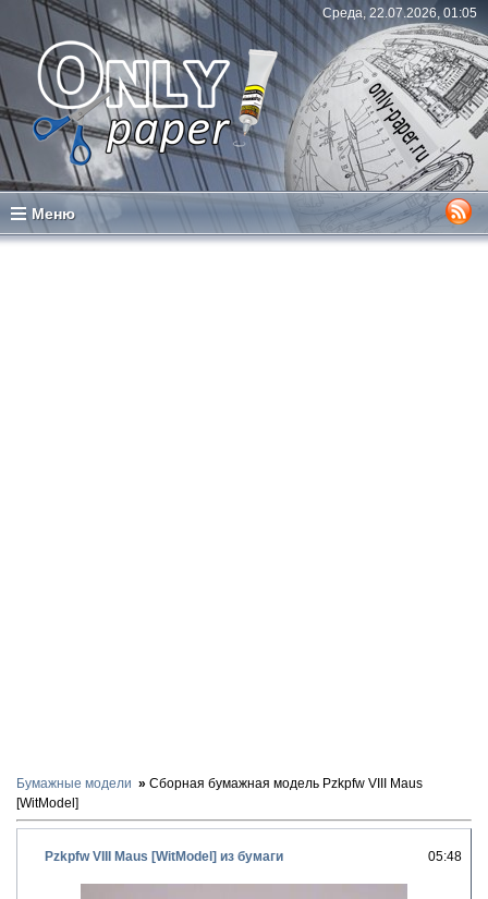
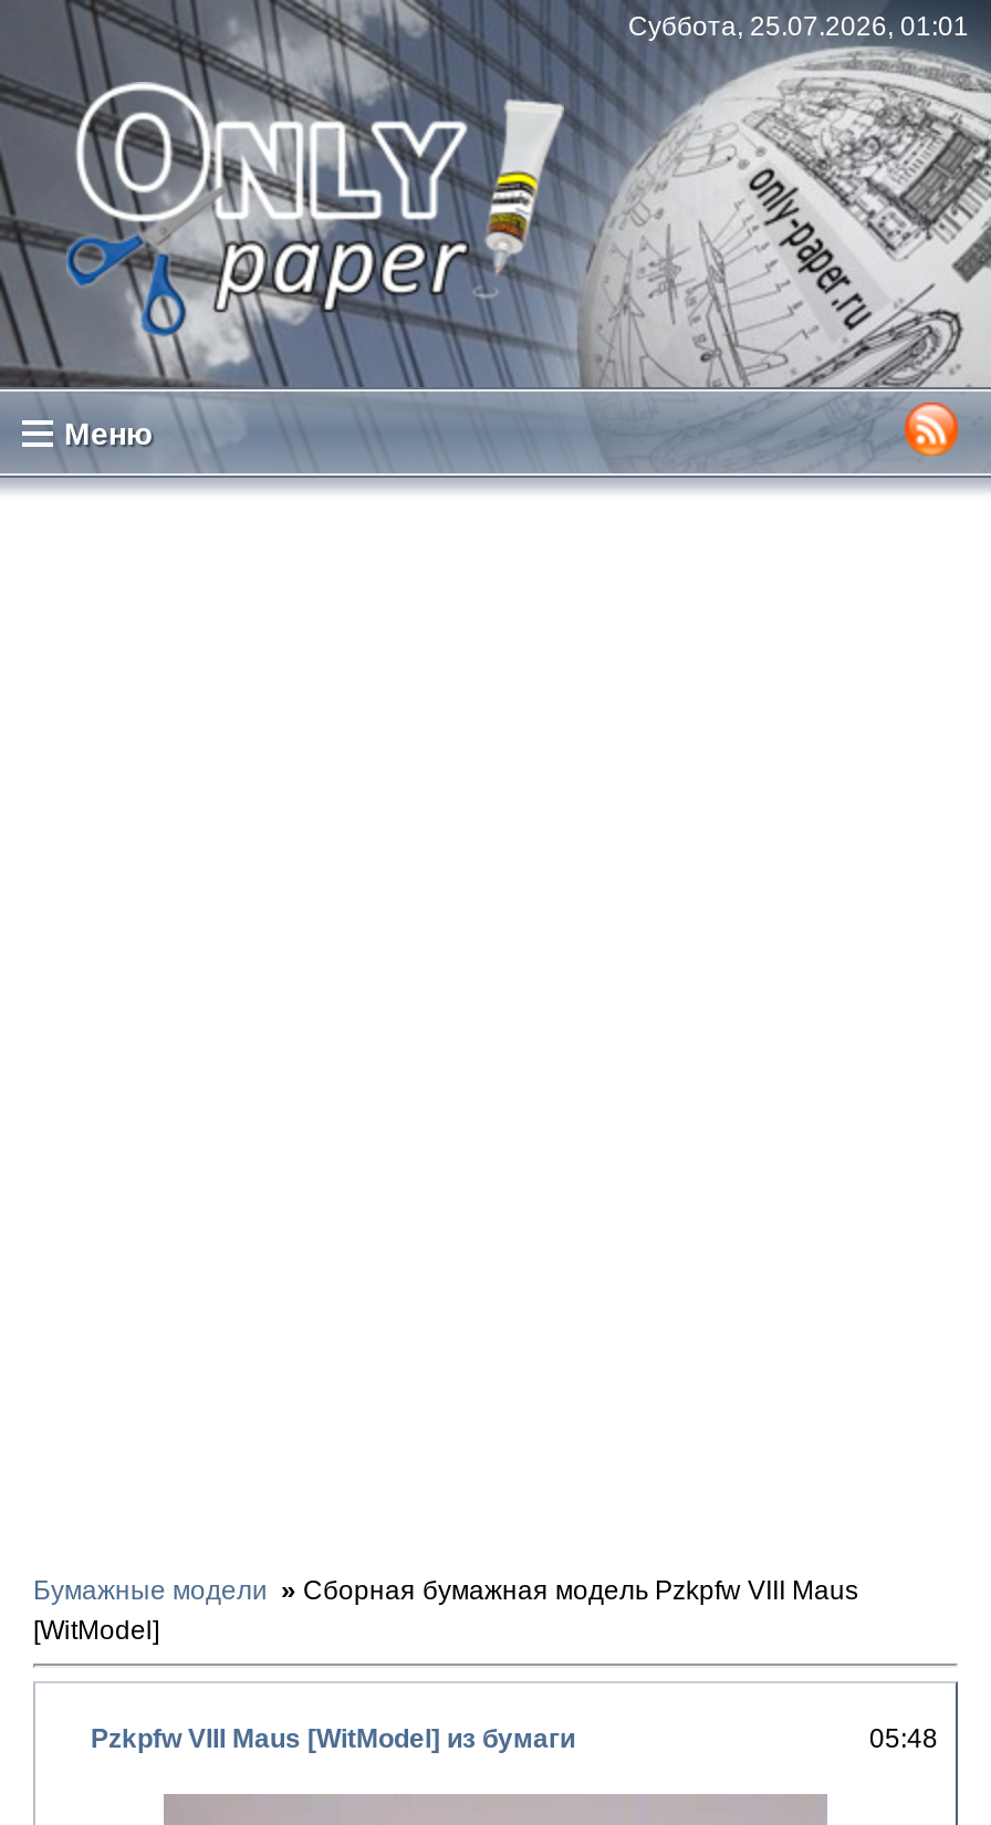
- Среда, 22.07.2026, 01:05
+ Суббота, 25.07.2026, 01:01
